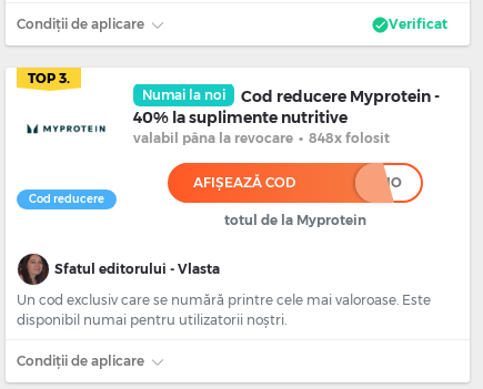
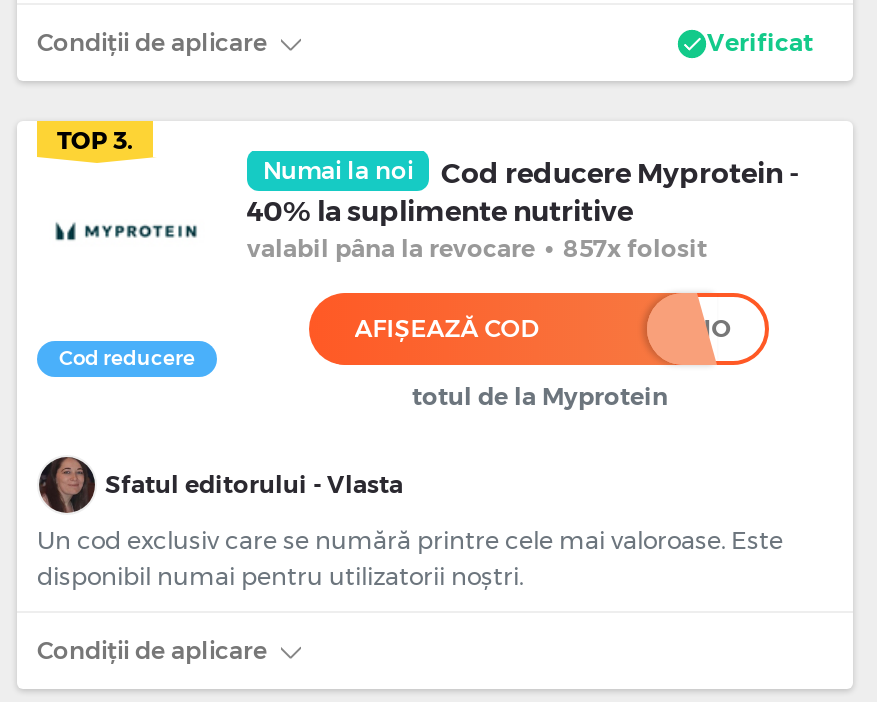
- valabil pâna la revocare • 848x folosit
+ valabil pâna la revocare • 857x folosit
